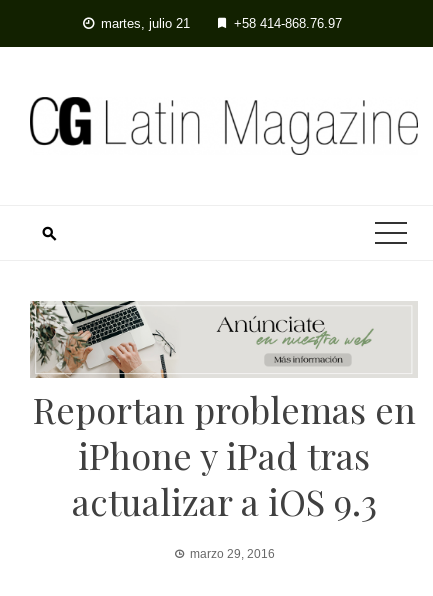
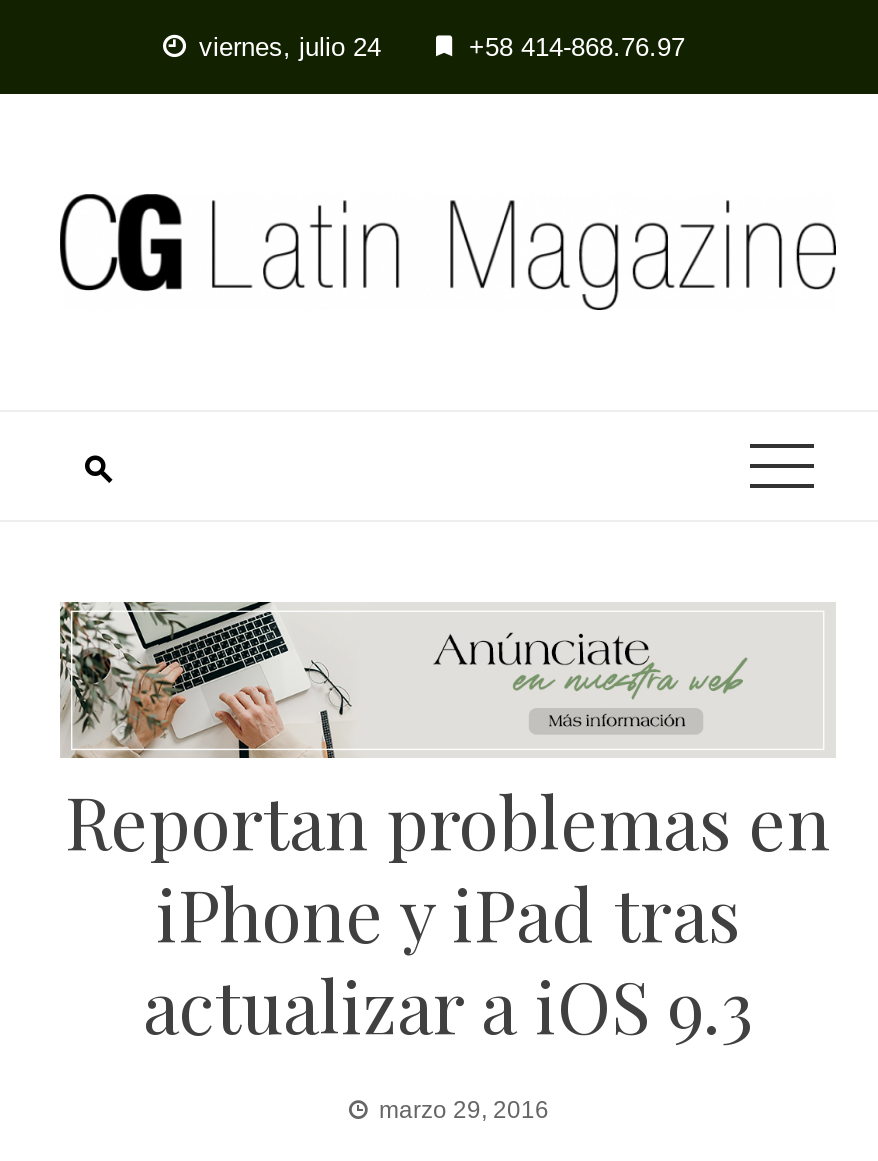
- martes, julio 21
+ viernes, julio 24
